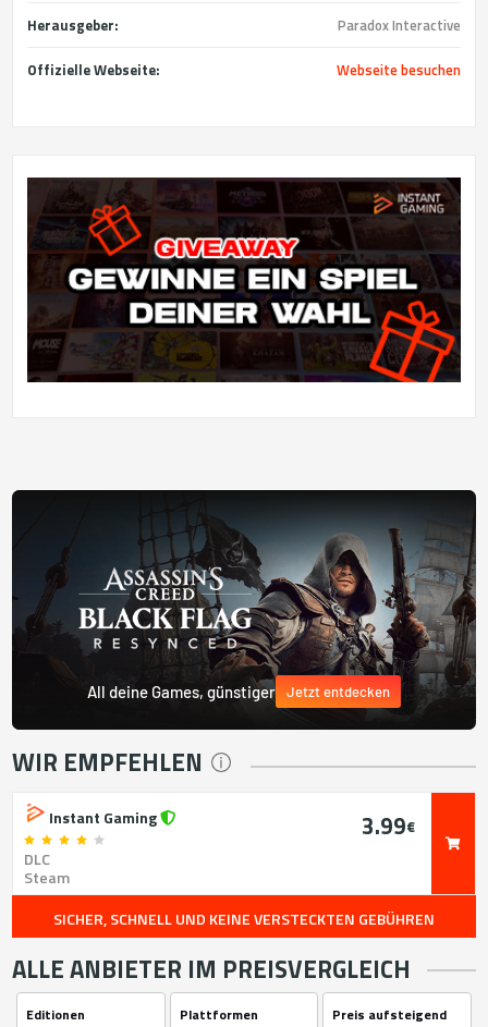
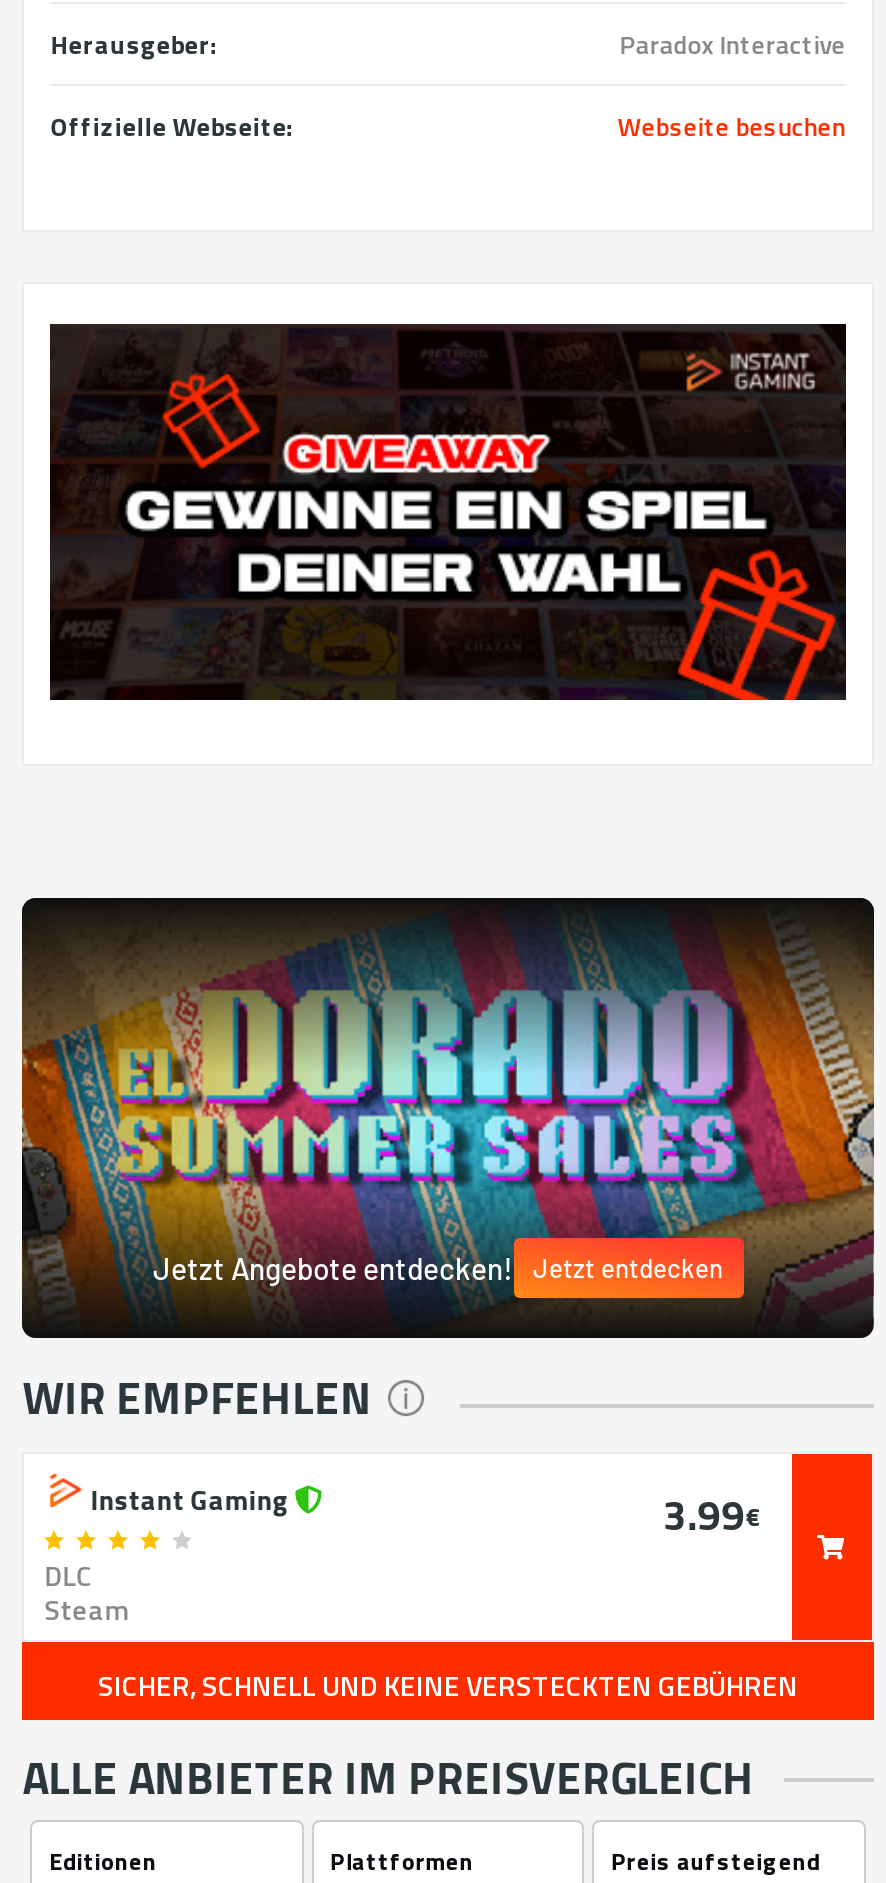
- [image]
- All deine Games, günstiger
+ [image]
+ Jetzt Angebote entdecken!
